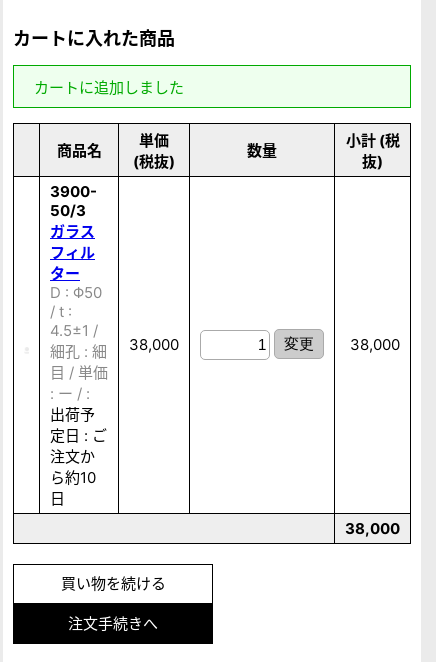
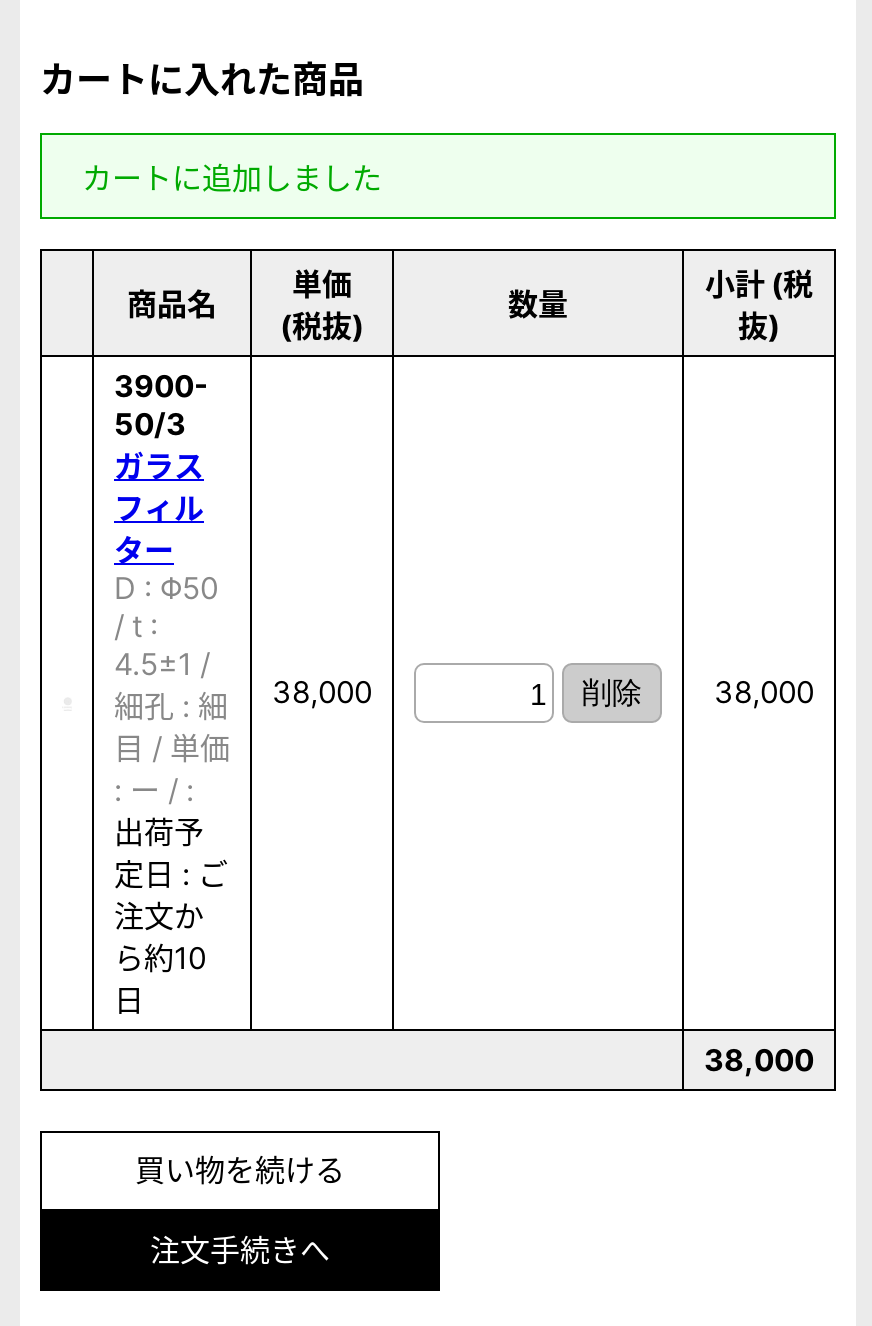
- 変更
+ 削除
